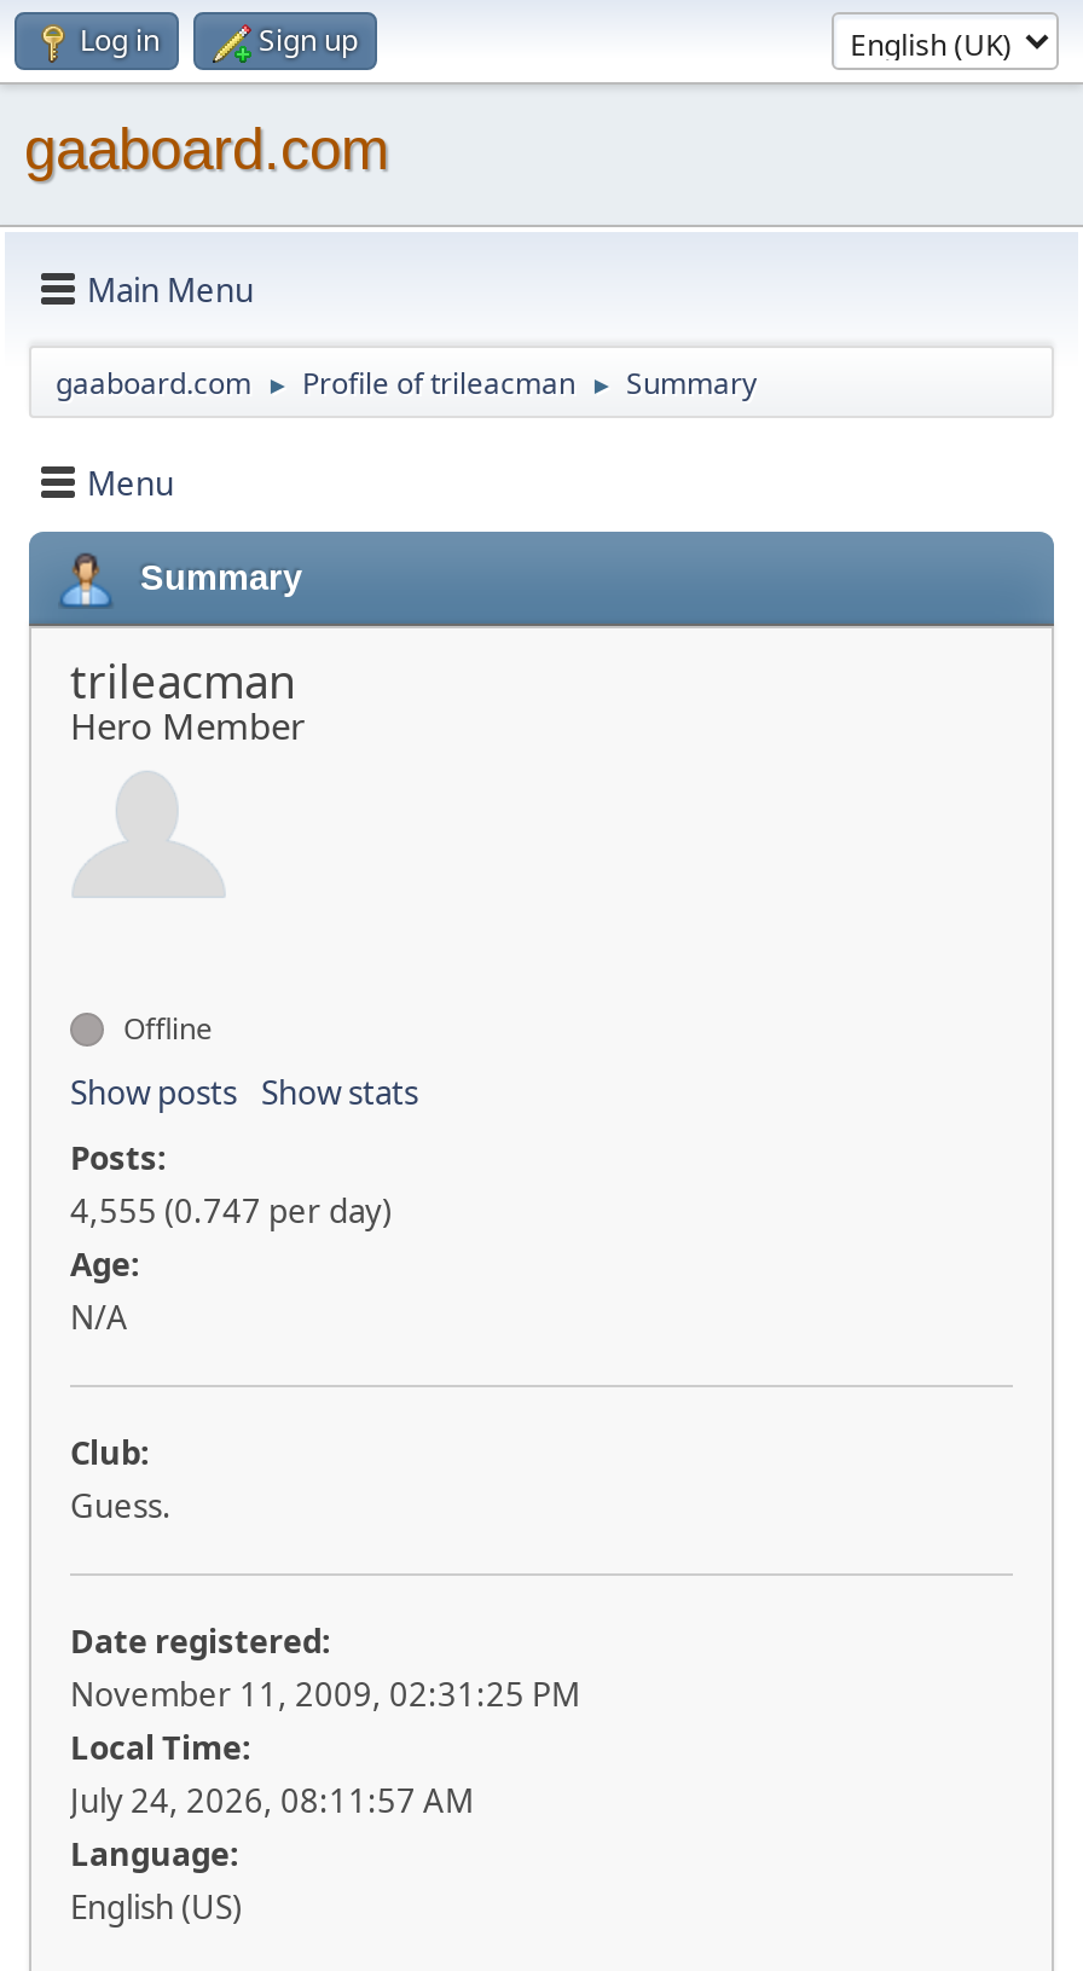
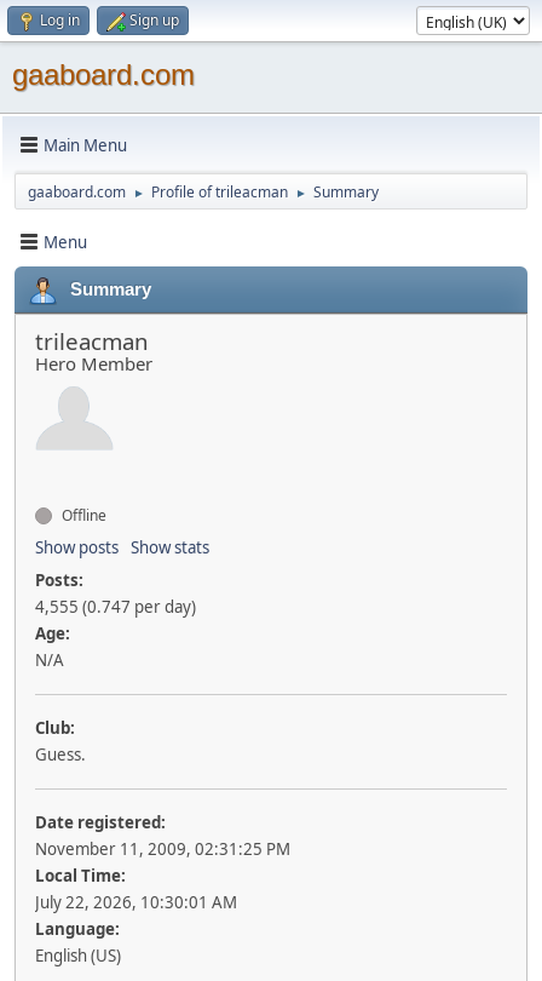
- July 24, 2026, 08:11:57 AM
+ July 22, 2026, 10:30:01 AM
